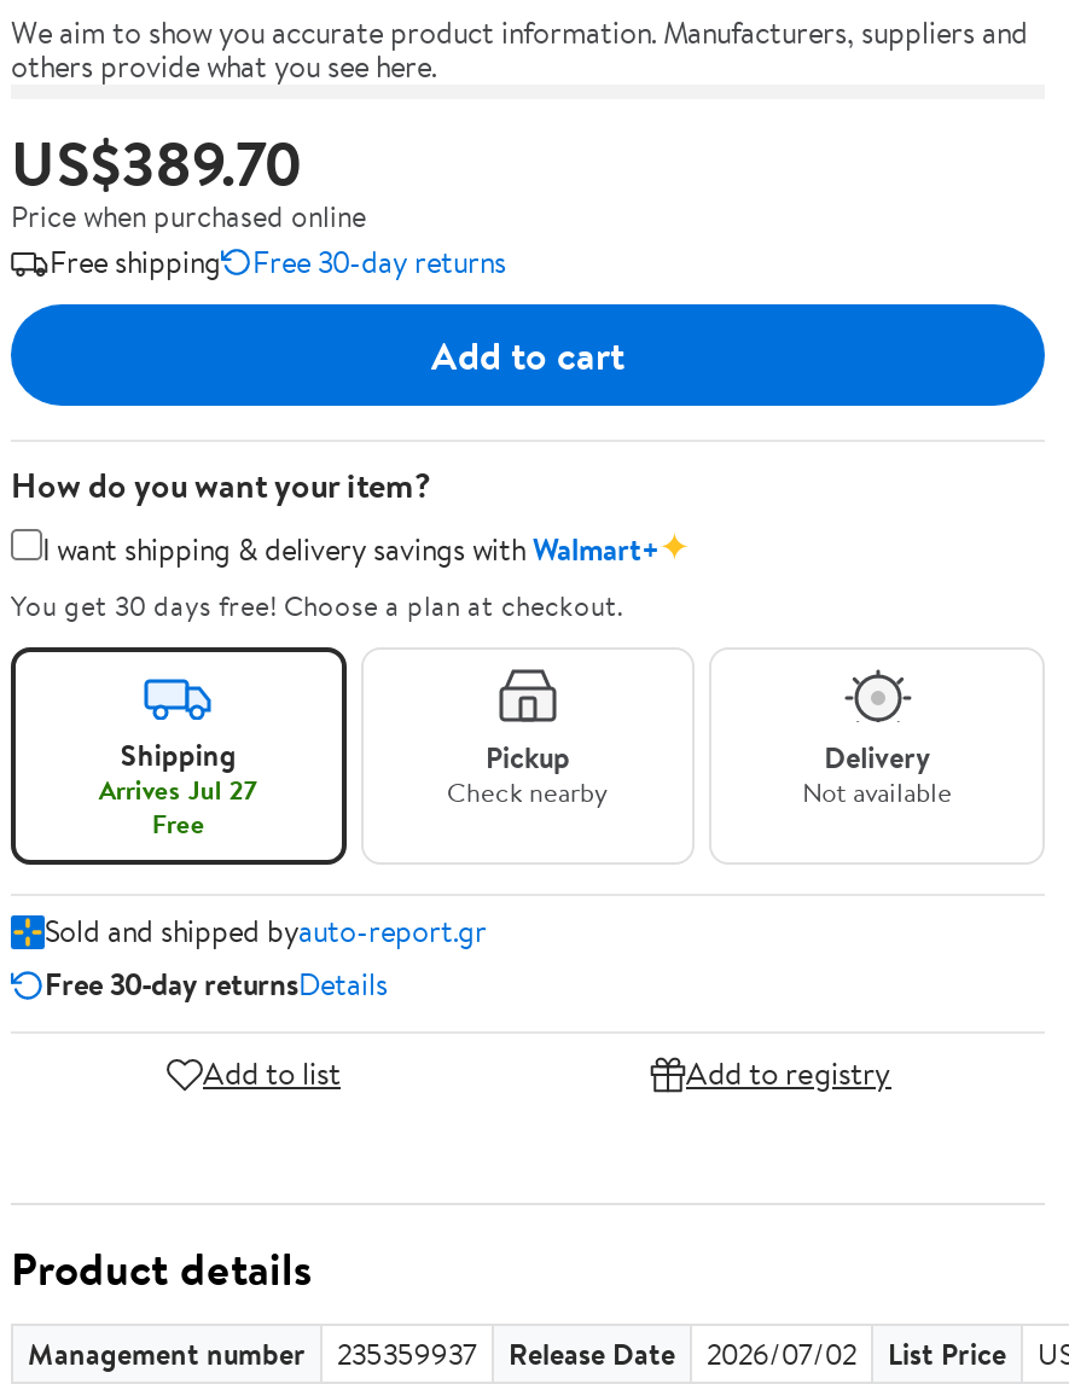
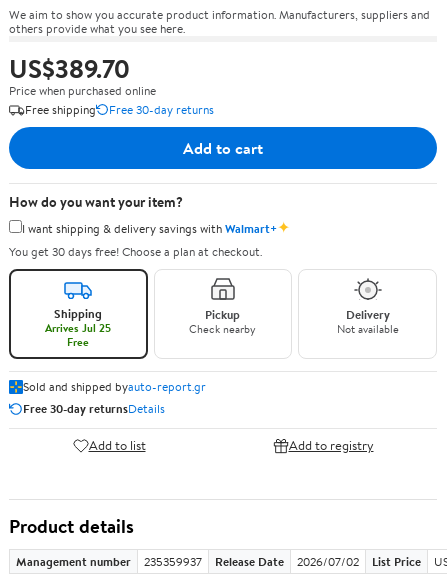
- Arrives Jul 27
+ Arrives Jul 25
